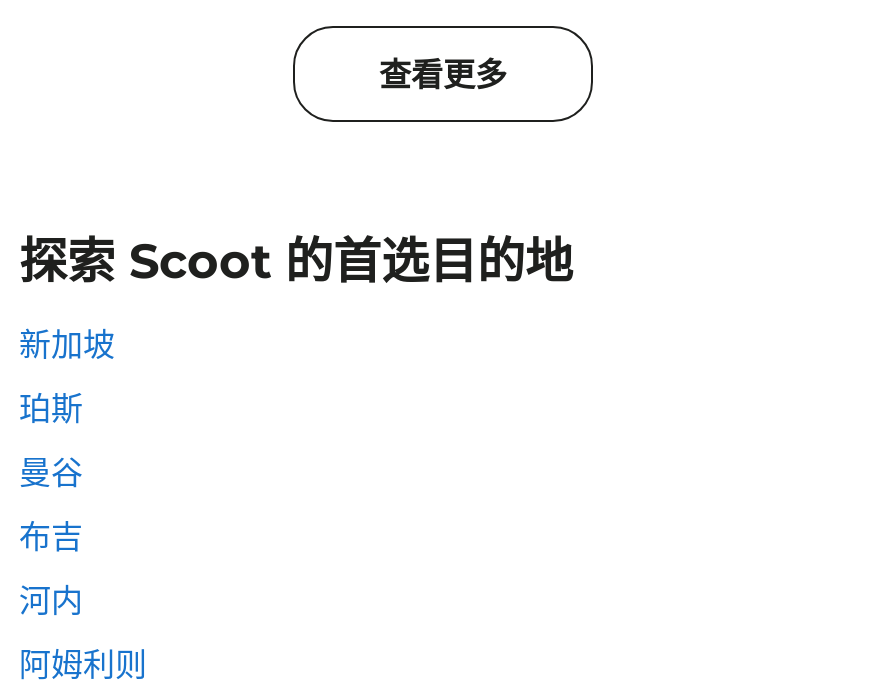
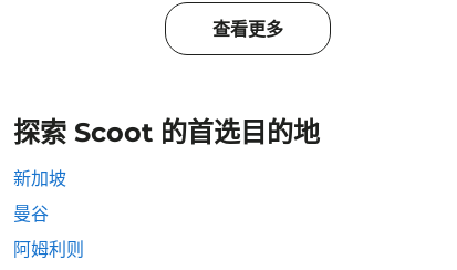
- 珀斯

- 布吉
- 河内
